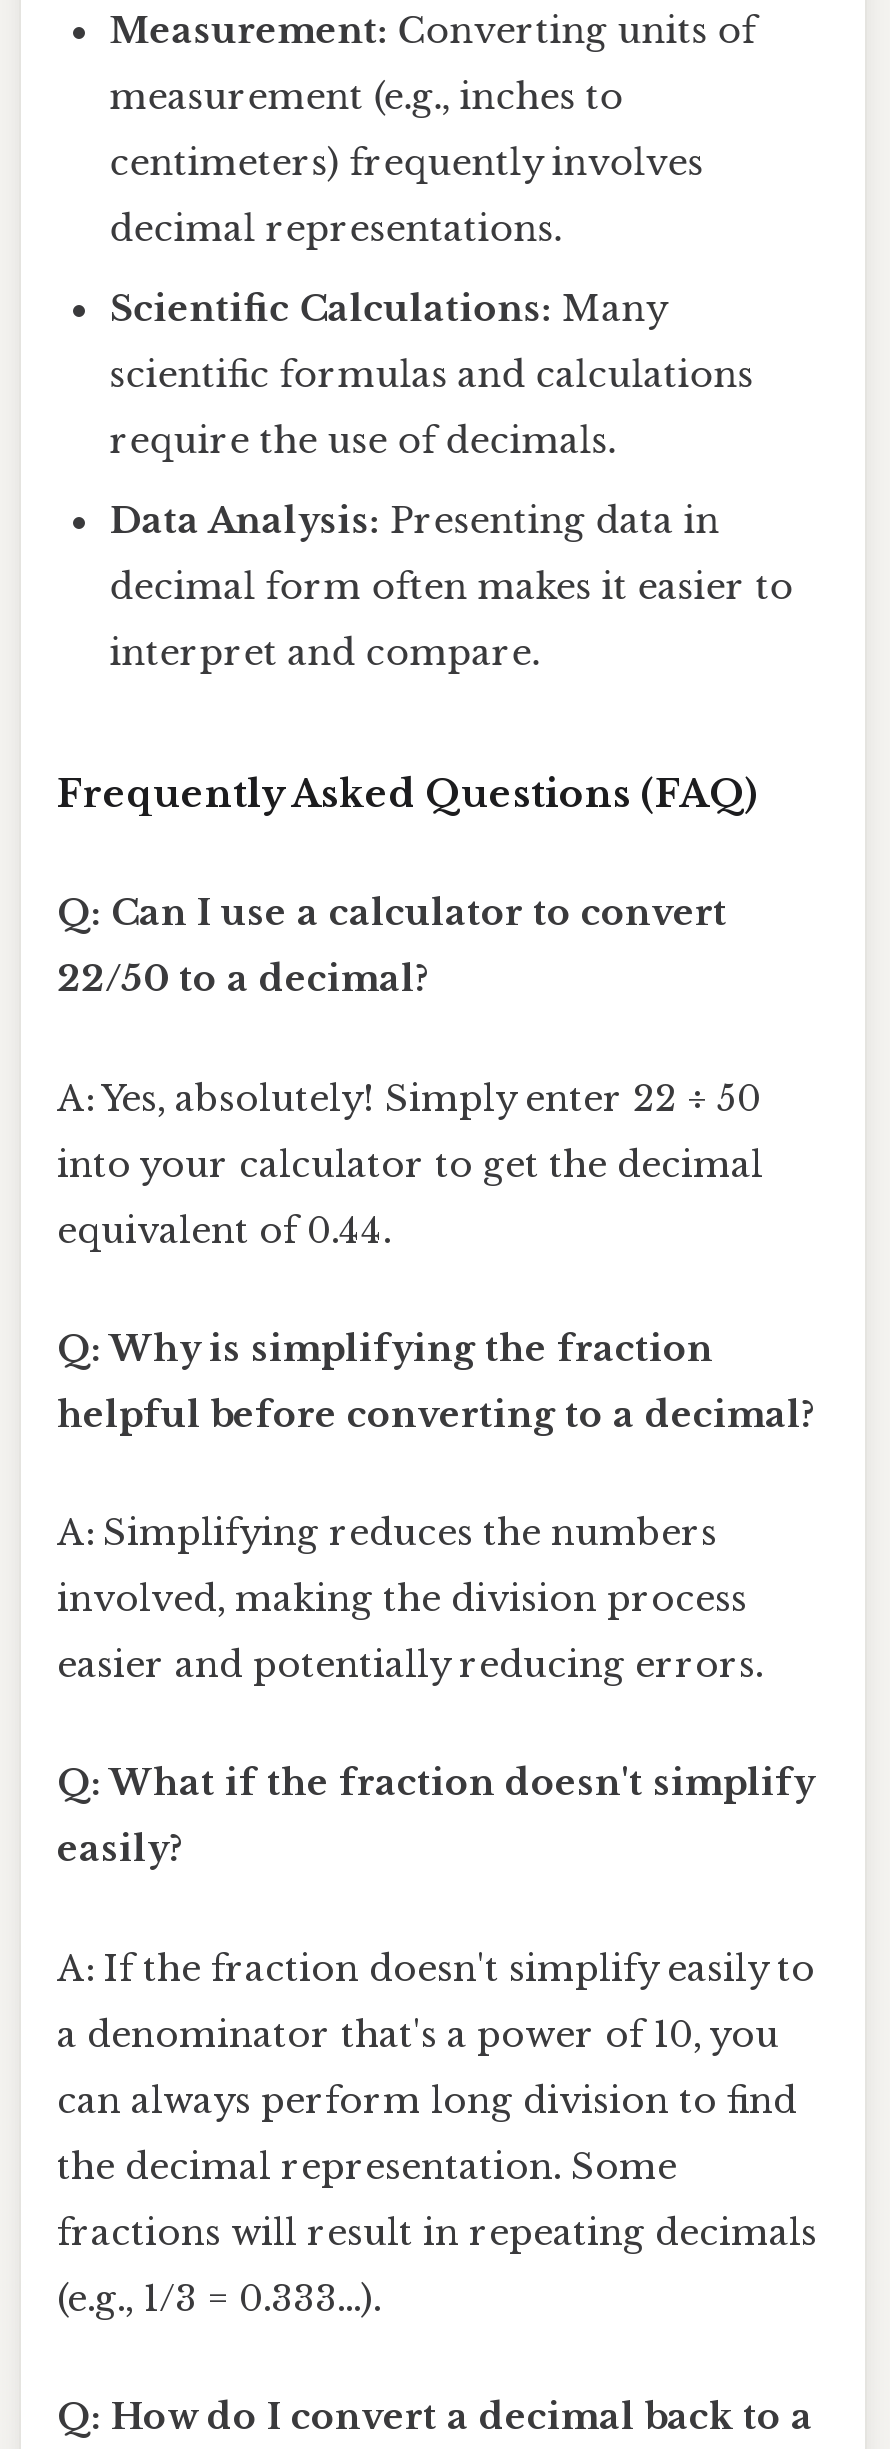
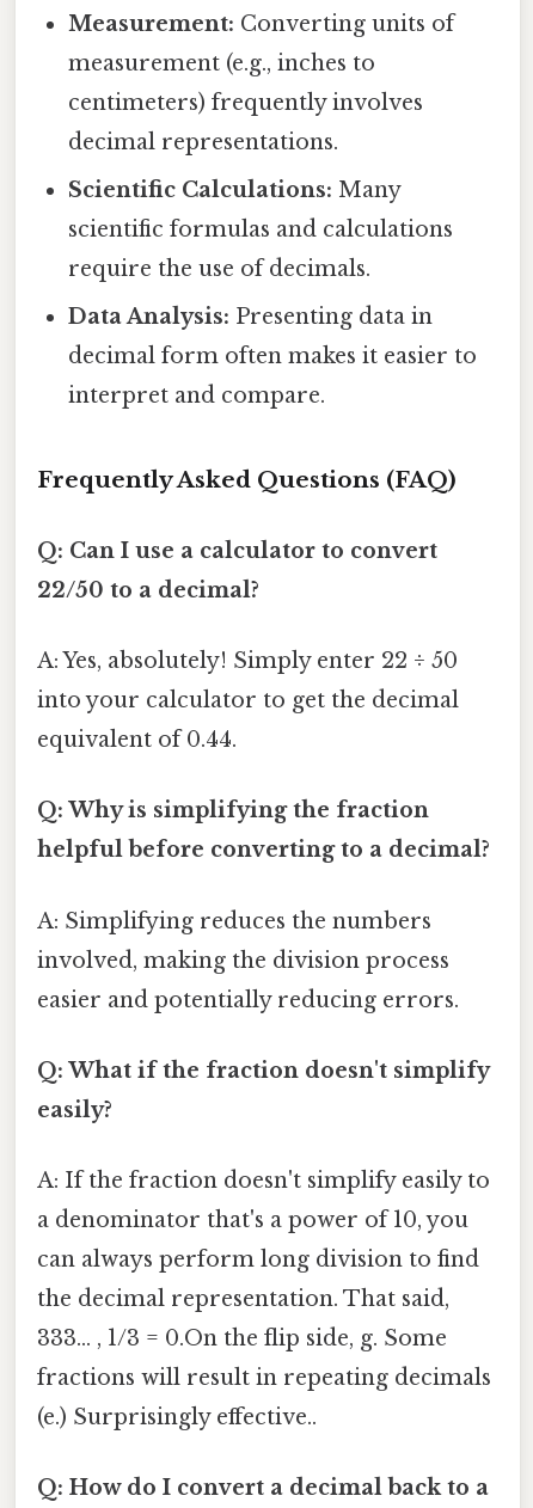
- the decimal representation. Some
+ the decimal representation. That said,
+ 333... , 1/3 = 0.On the flip side, g. Some

- (e.g., 1/3 = 0.333...).
+ (e.) Surprisingly effective..
